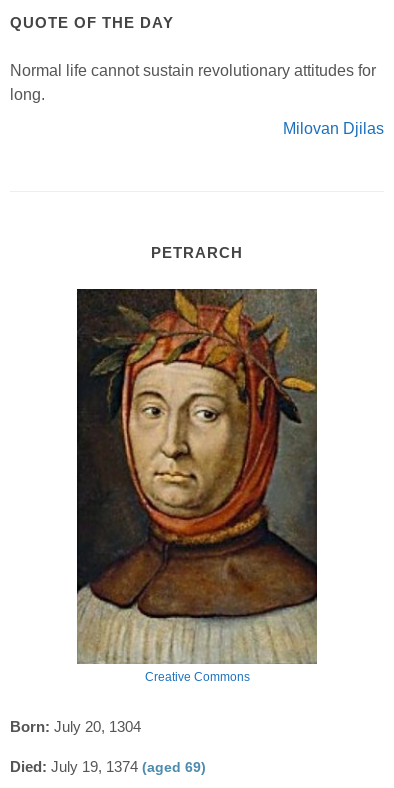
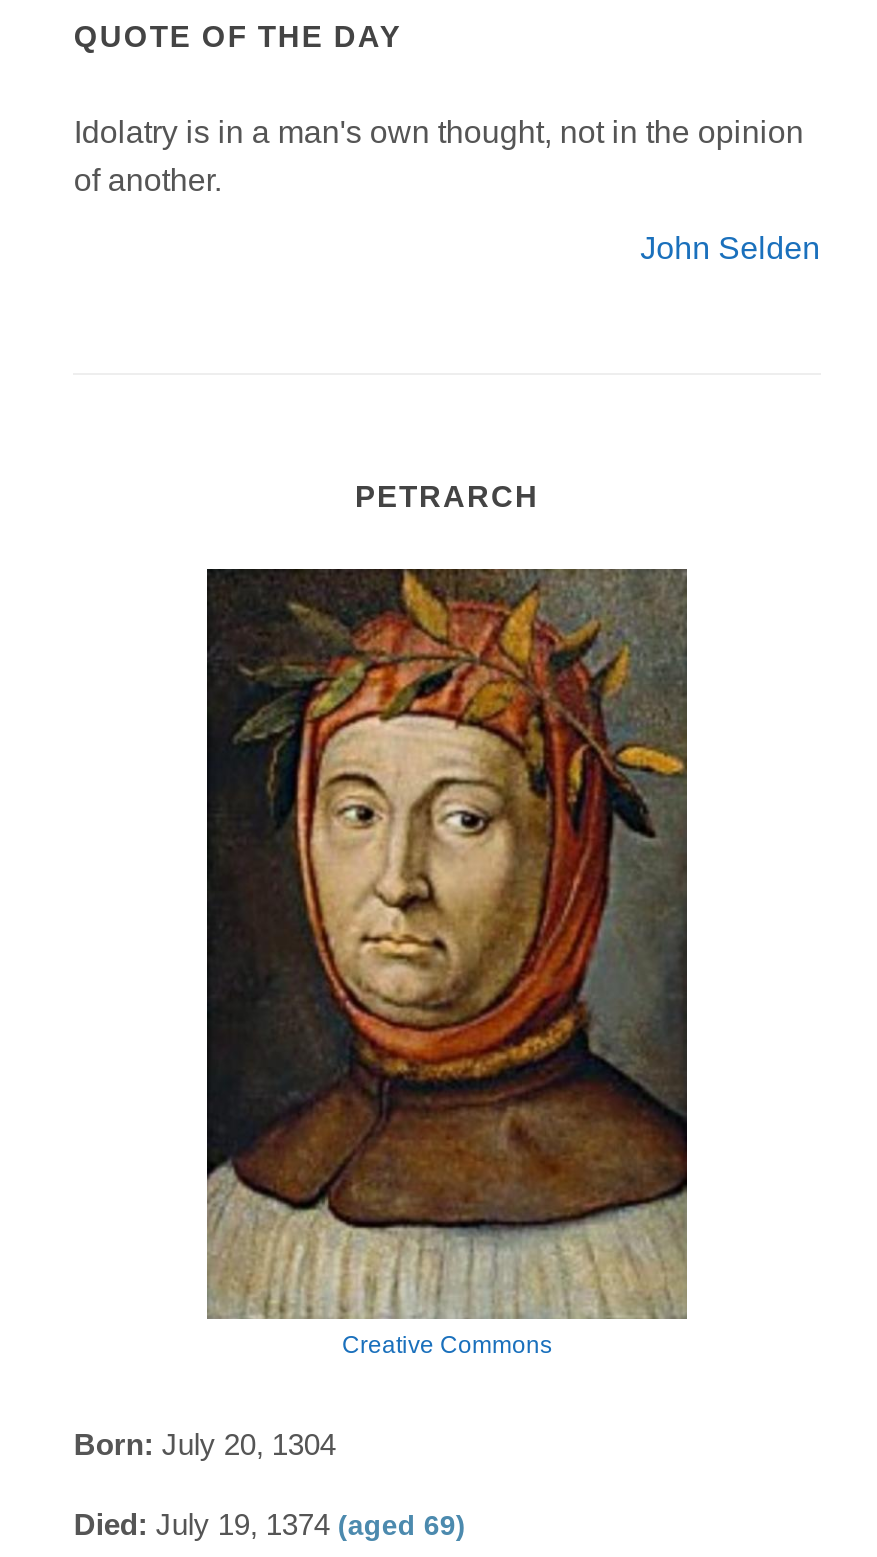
- Normal life cannot sustain revolutionary attitudes for
- long.
+ Idolatry is in a man's own thought, not in the opinion
+ of another.

- Milovan Djilas
+ John Selden
